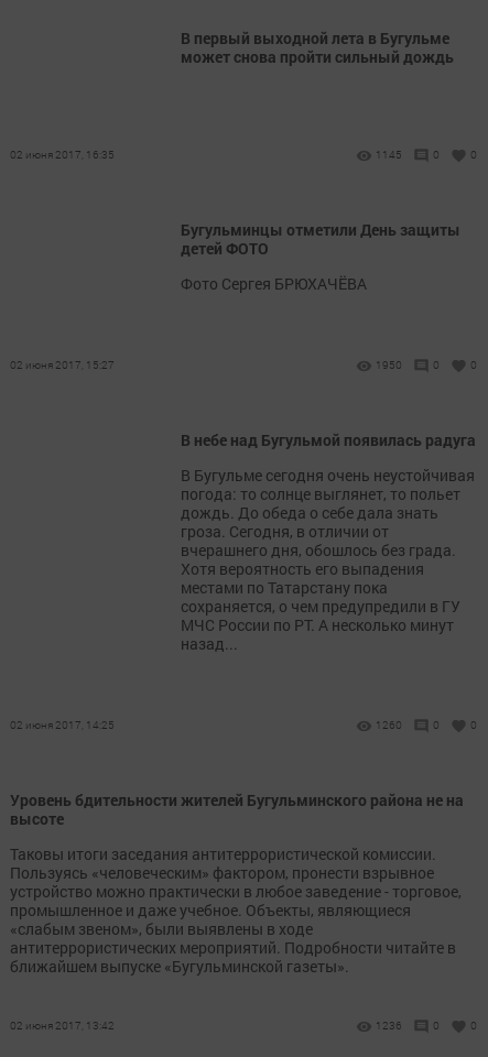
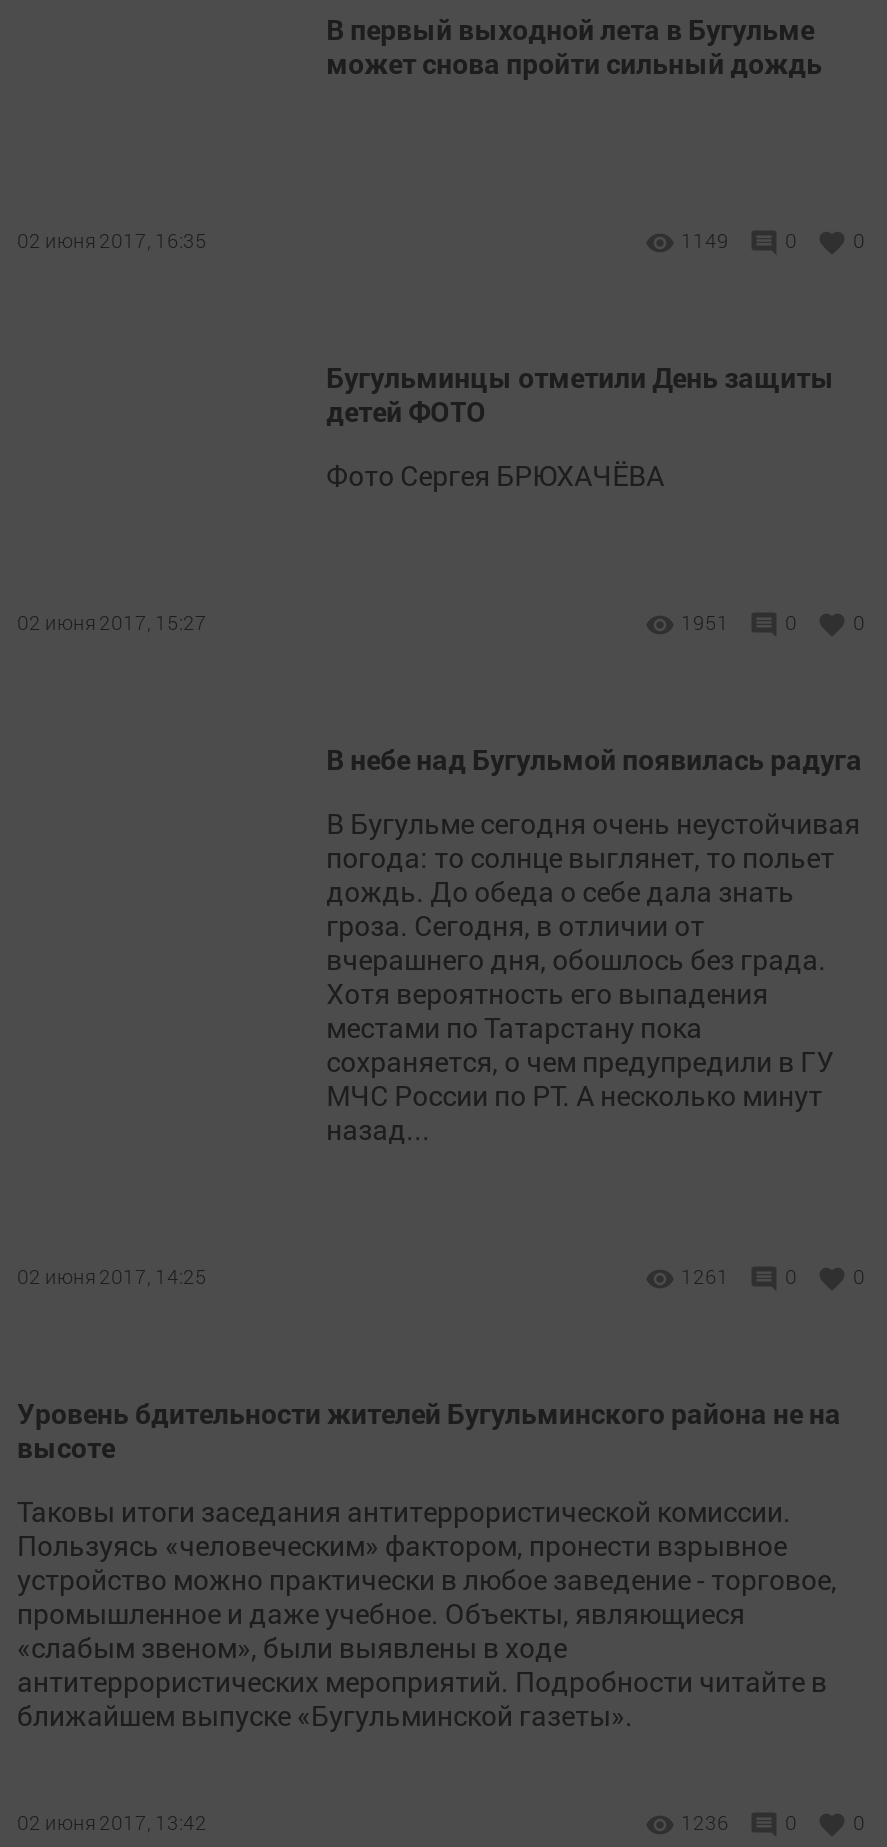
- 1145
+ 1149

- 1950
+ 1951

- 1260
+ 1261
